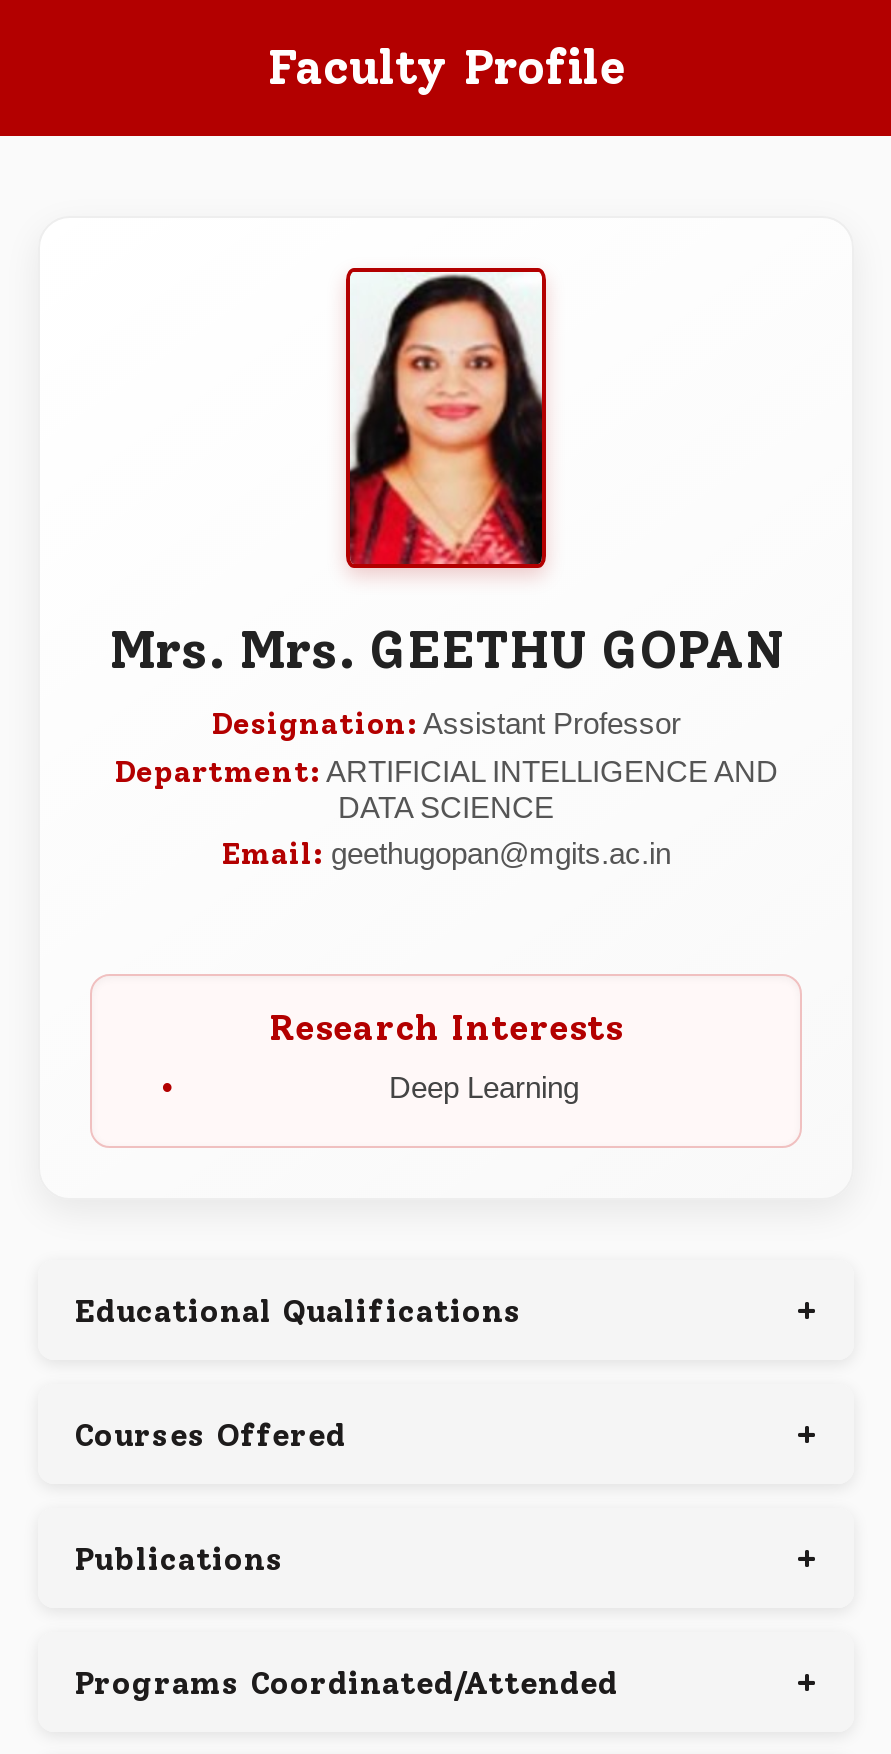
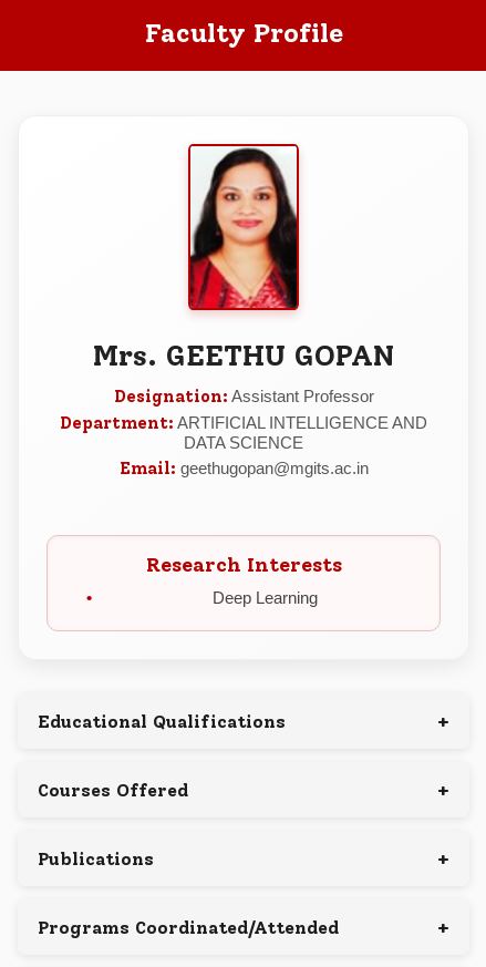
- Mrs. Mrs. GEETHU GOPAN
+ Mrs. GEETHU GOPAN
